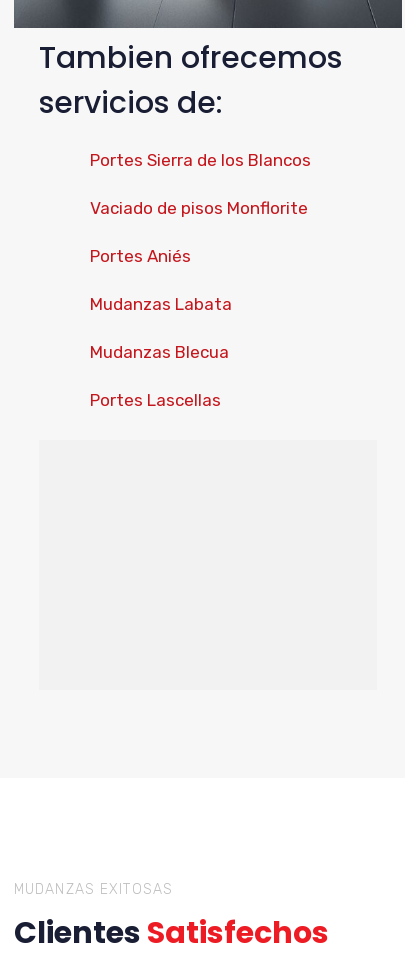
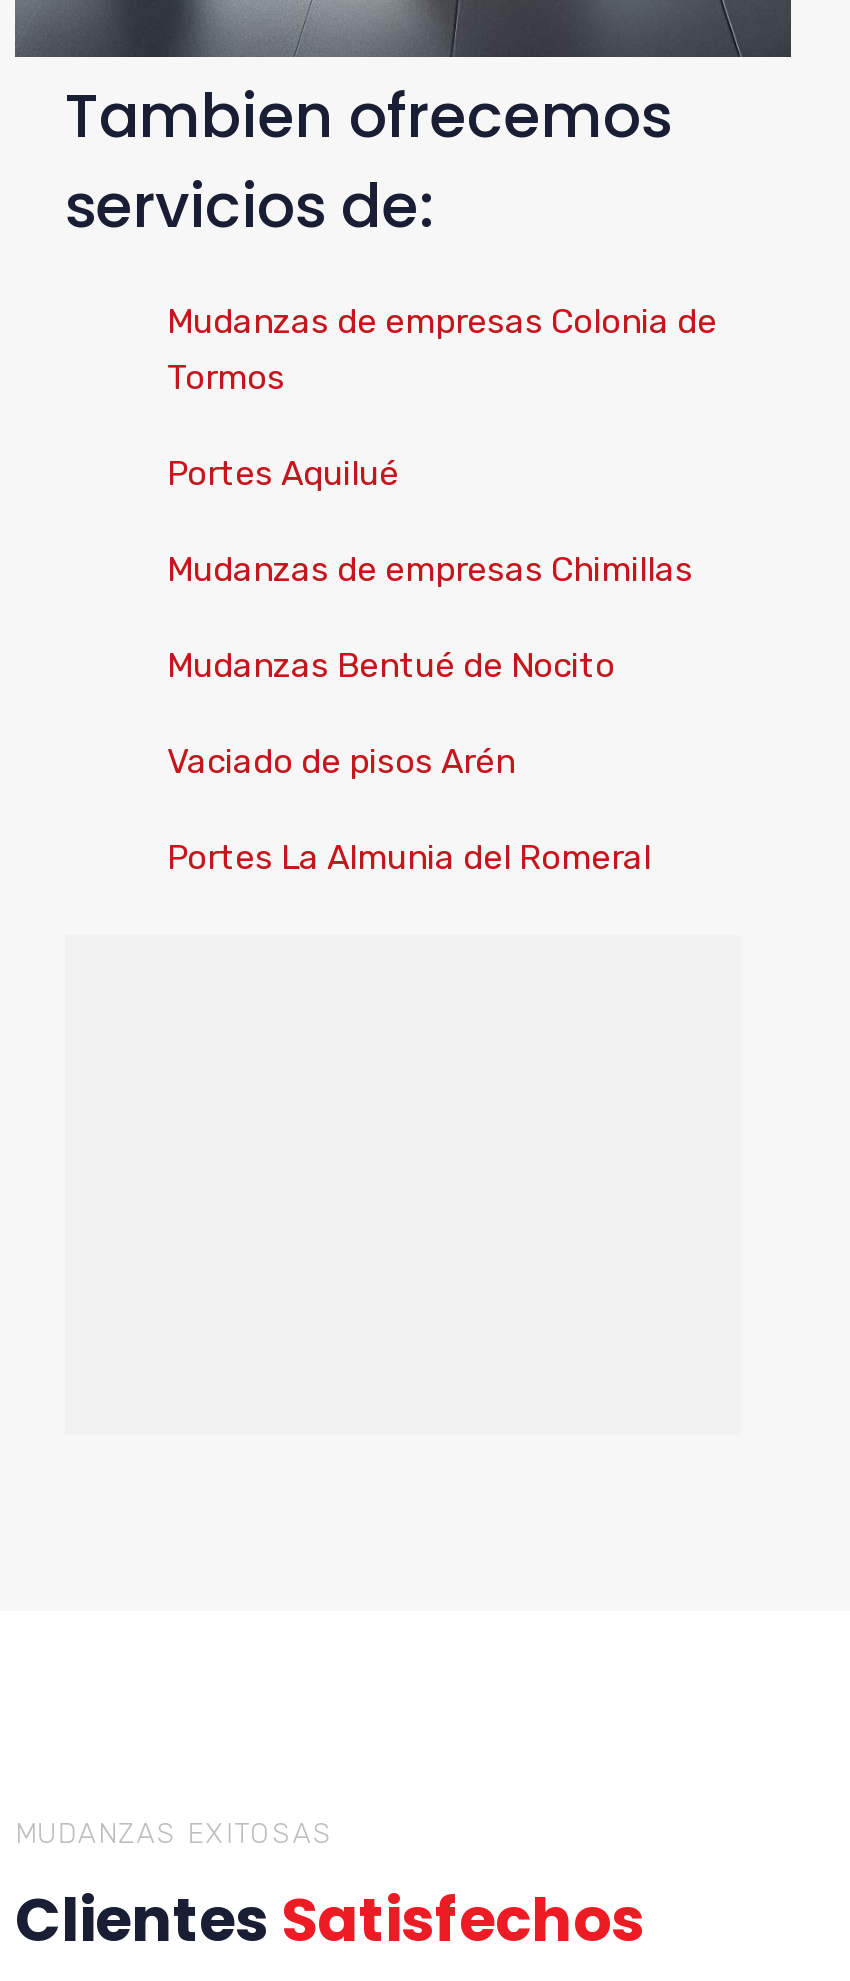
- Portes Sierra de los Blancos
+ Mudanzas de empresas Colonia de
+ Tormos

- Vaciado de pisos Monflorite
+ Portes Aquilué

- Portes Aniés
+ Mudanzas de empresas Chimillas

- Mudanzas Labata
+ Mudanzas Bentué de Nocito

- Mudanzas Blecua
+ Vaciado de pisos Arén

- Portes Lascellas
+ Portes La Almunia del Romeral
